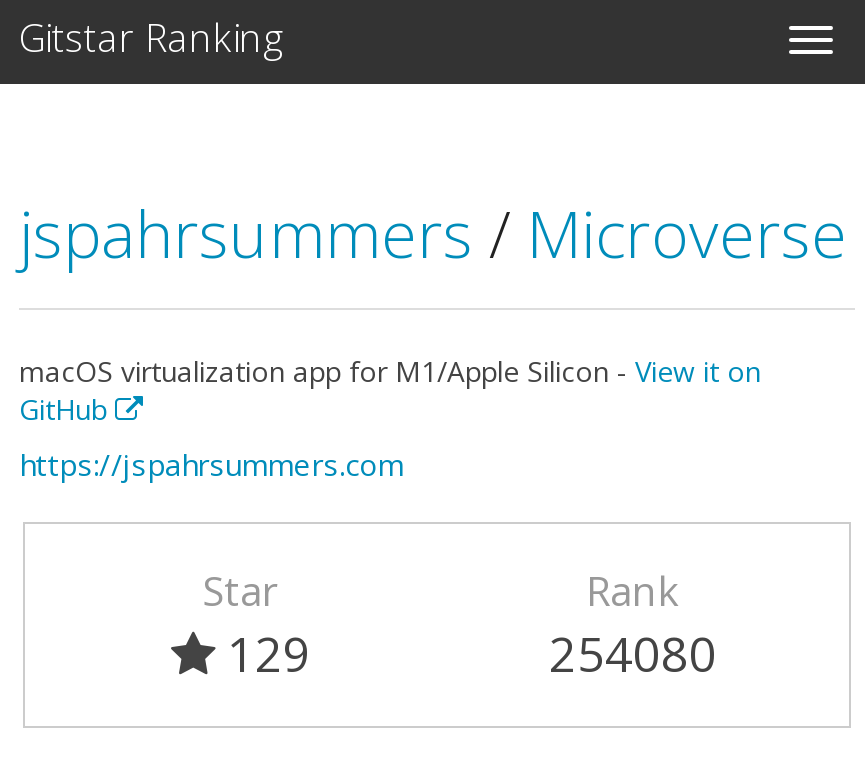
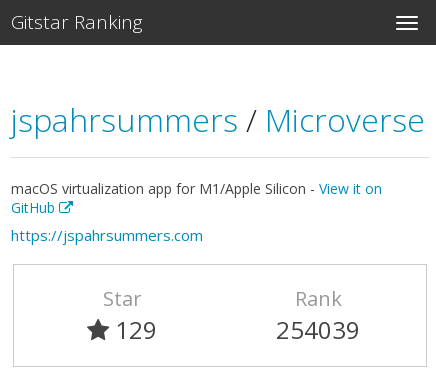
- 254080
+ 254039
